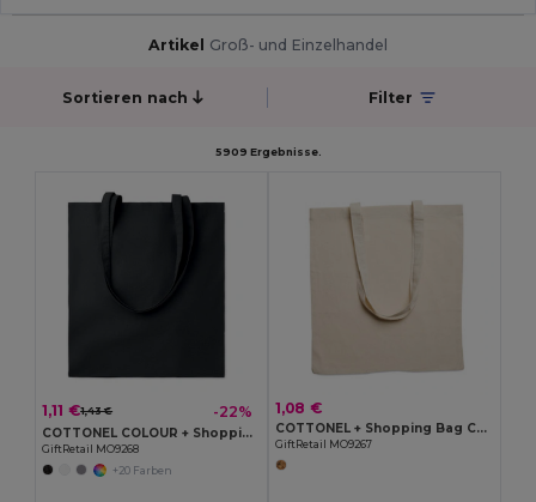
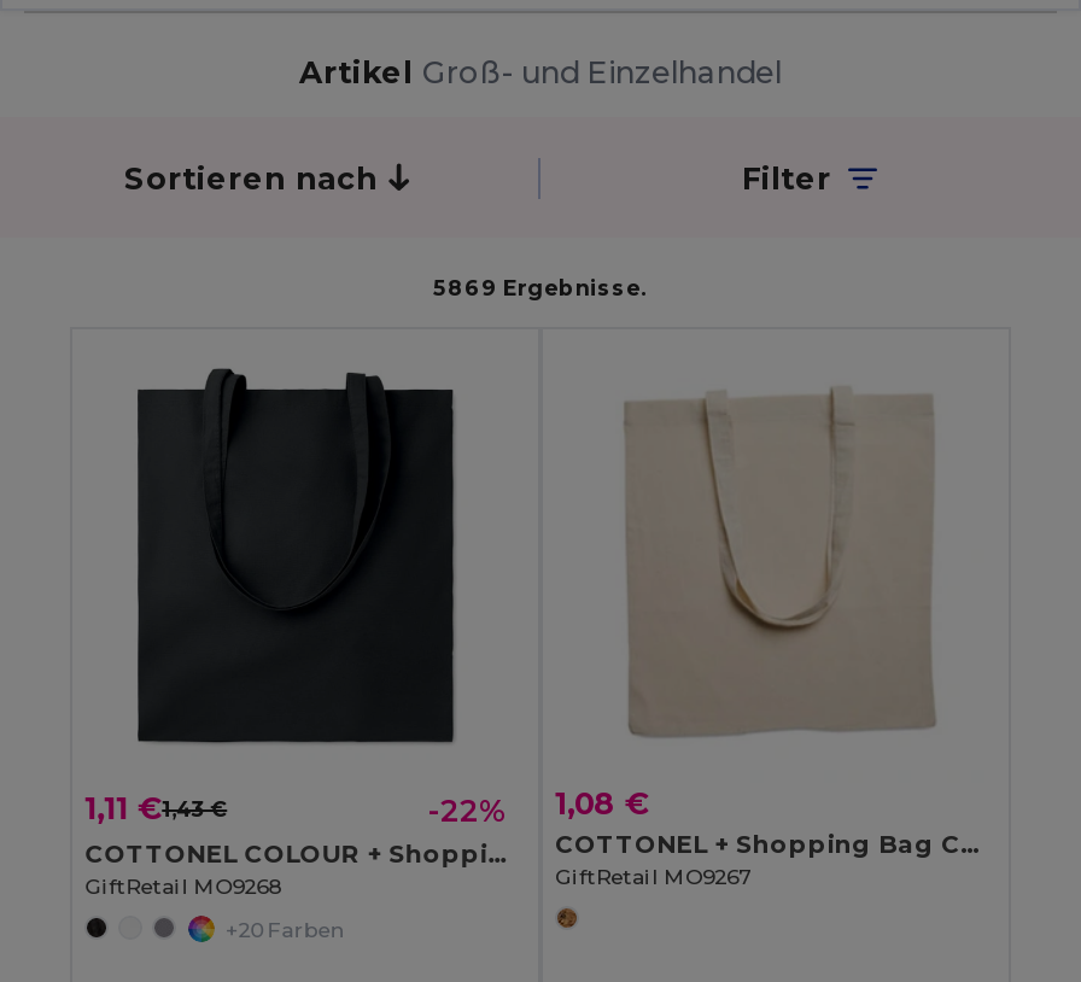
- 5909 Ergebnisse.
+ 5869 Ergebnisse.
